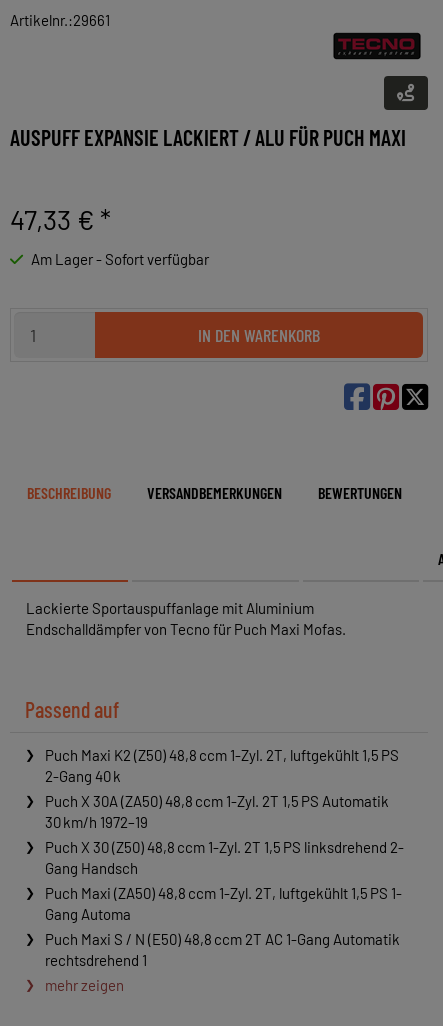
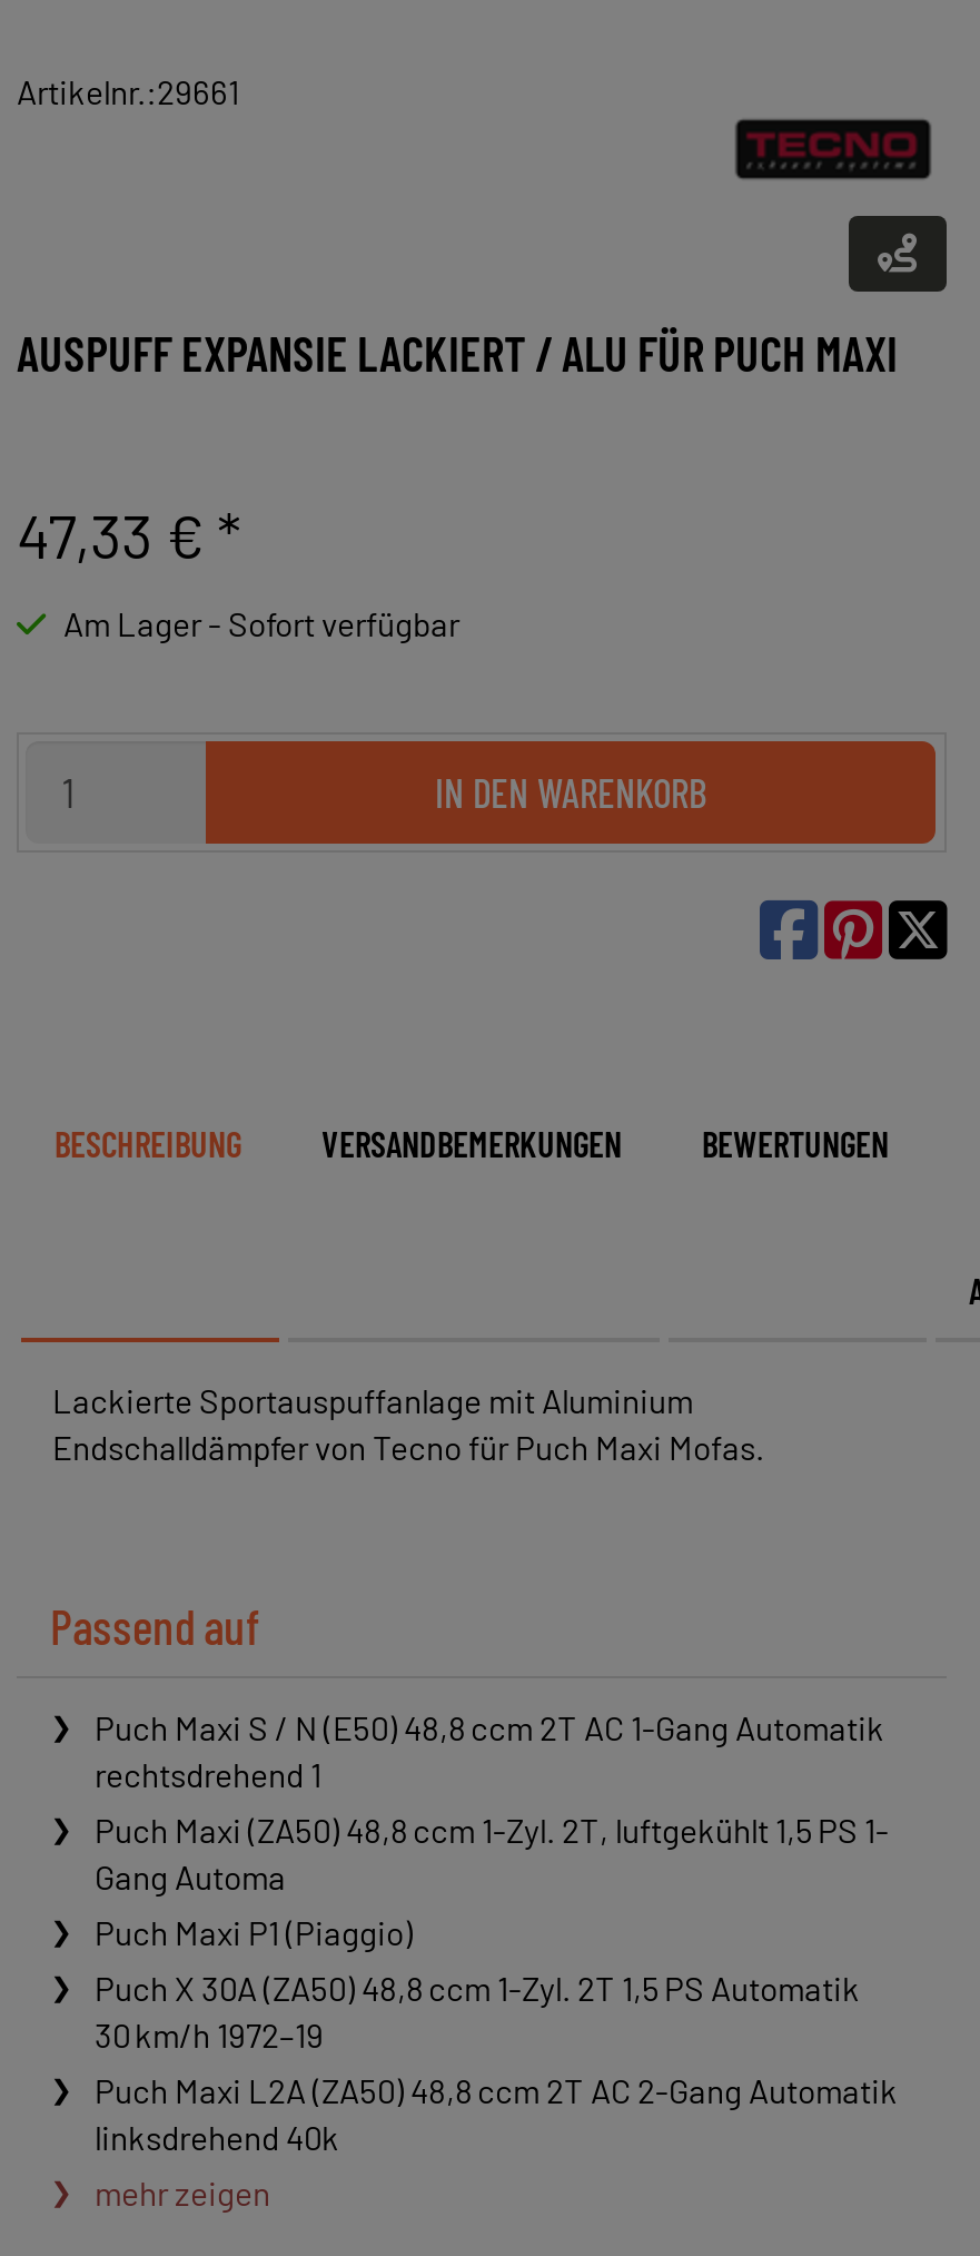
- Puch Maxi K2 (Z50) 48,8 ccm 1-Zyl. 2T, luftgekühlt 1,5 PS
- 2-Gang 40 k
+ Puch Maxi P1 (Piaggio)

moved down: Puch X 30A (ZA50) 48,8 ccm 1-Zyl. 2T 1,5 PS Automatik | 30 km/h 1972–19

- Puch X 30 (Z50) 48,8 ccm 1-Zyl. 2T 1,5 PS linksdrehend 2-
- Gang Handsch
+ Puch Maxi L2A (ZA50) 48,8 ccm 2T AC 2-Gang Automatik
+ linksdrehend 40k

moved up: Puch Maxi (ZA50) 48,8 ccm 1-Zyl. 2T, luftgekühlt 1,5 PS 1- | Gang Automa | Puch Maxi S / N (E50) 48,8 ccm 2T AC 1-Gang Automatik | rechtsdrehend 1
